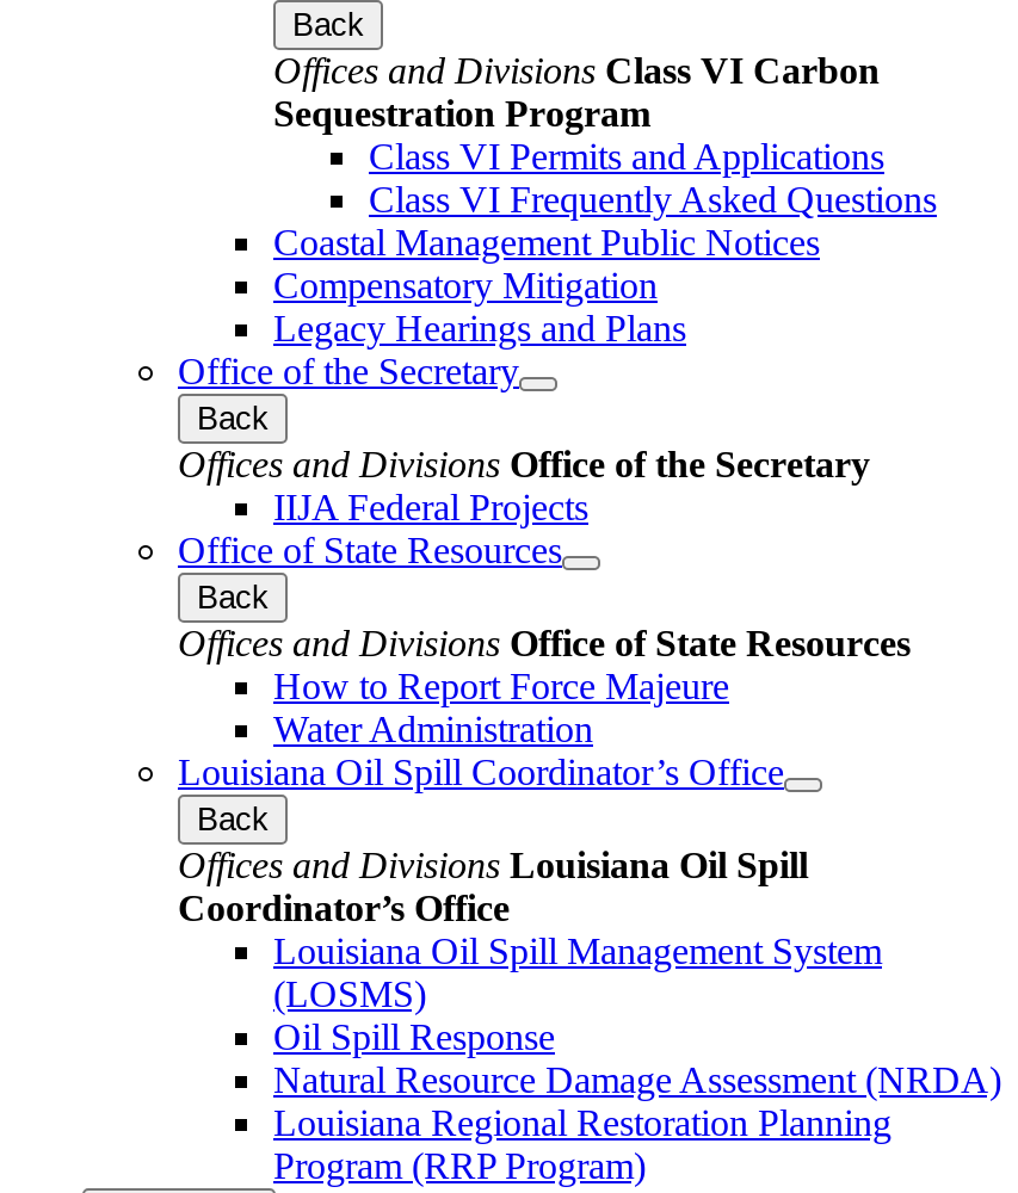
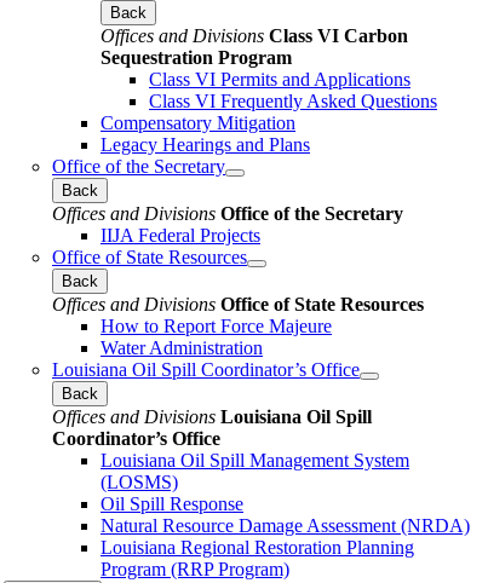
- Coastal Management Public Notices
